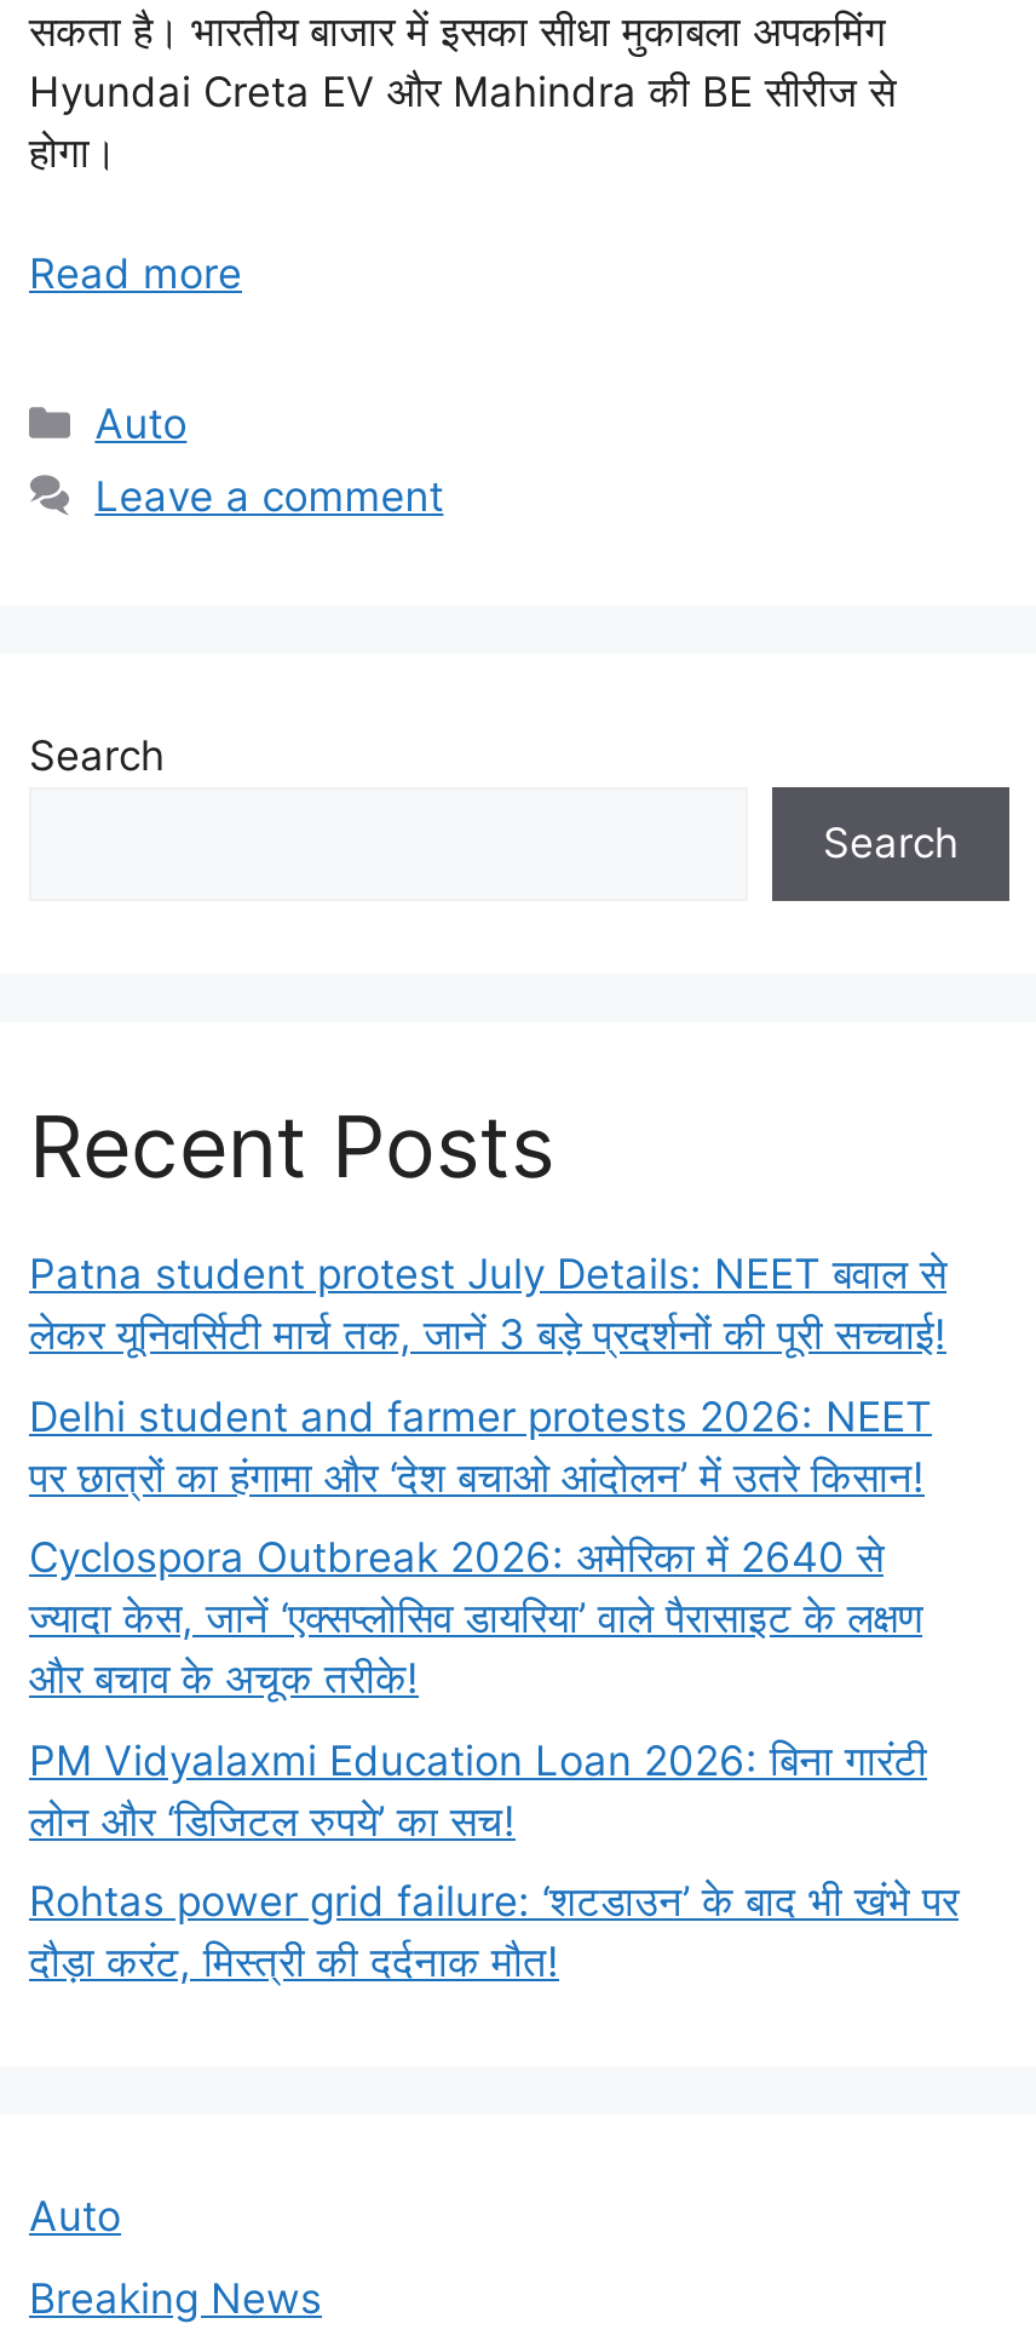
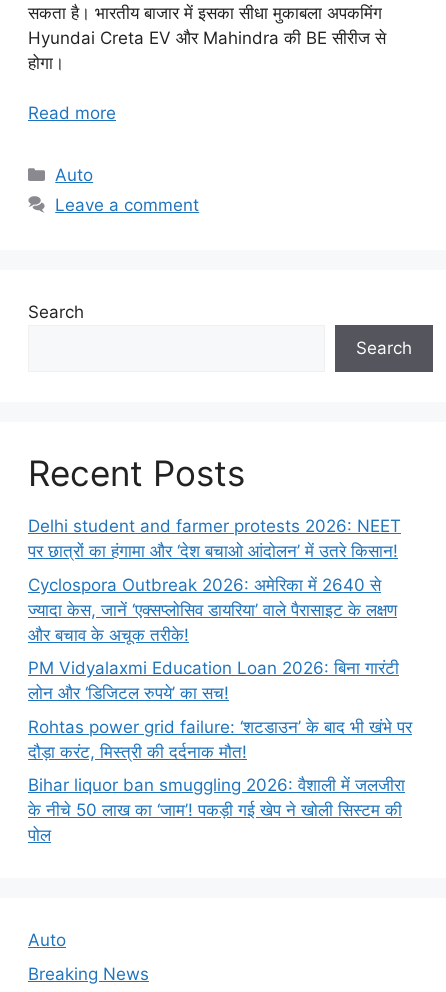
- Patna student protest July Details: NEET बवाल से
- लेकर यूनिवर्सिटी मार्च तक, जानें 3 बड़े प्रदर्शनों की पूरी सच्चाई!

moved up: Delhi student and farmer protests 2026: NEET | पर छात्रों का हंगामा और ‘देश बचाओ आंदोलन’ में उतरे किसान! | Cyclospora Outbreak 2026: अमेरिका में 2640 से | ... | Rohtas power grid failure: ‘शटडाउन’ के बाद भी खंभे पर | दौड़ा करंट, मिस्त्री की दर्दनाक मौत!

+ Bihar liquor ban smuggling 2026: वैशाली में जलजीरा
+ के नीचे 50 लाख का ‘जाम’! पकड़ी गई खेप ने खोली सिस्टम की
+ पोल
